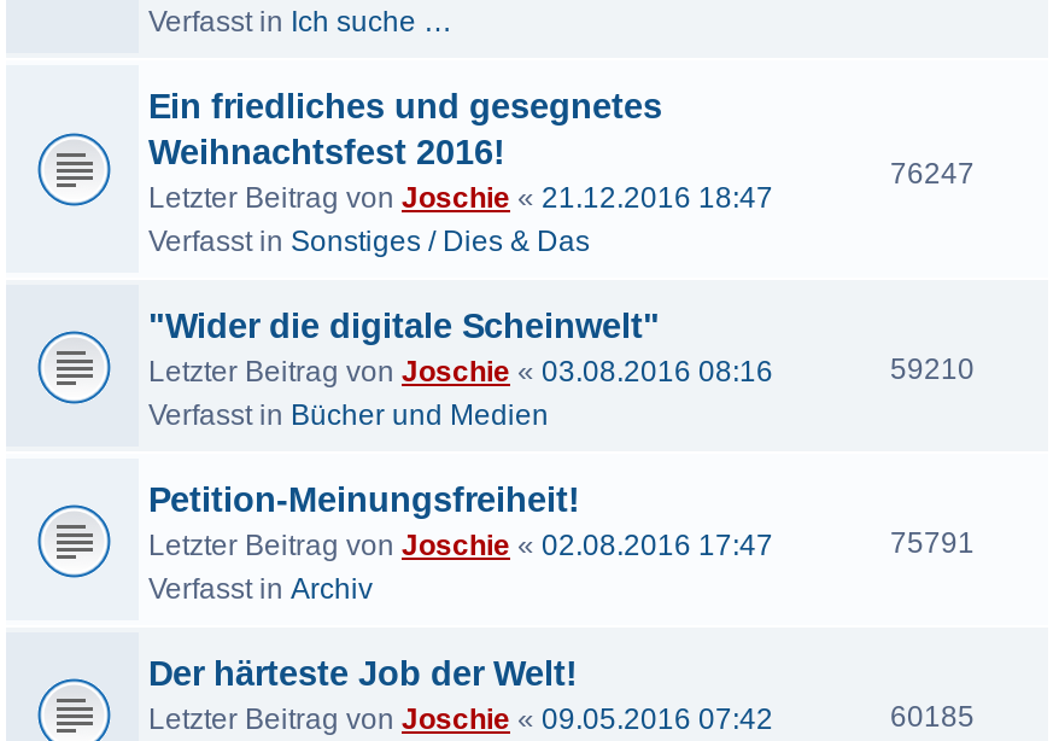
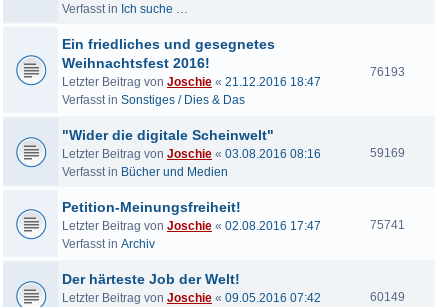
- 76247
+ 76193

- 59210
+ 59169

- 75791
+ 75741

- 60185
+ 60149
